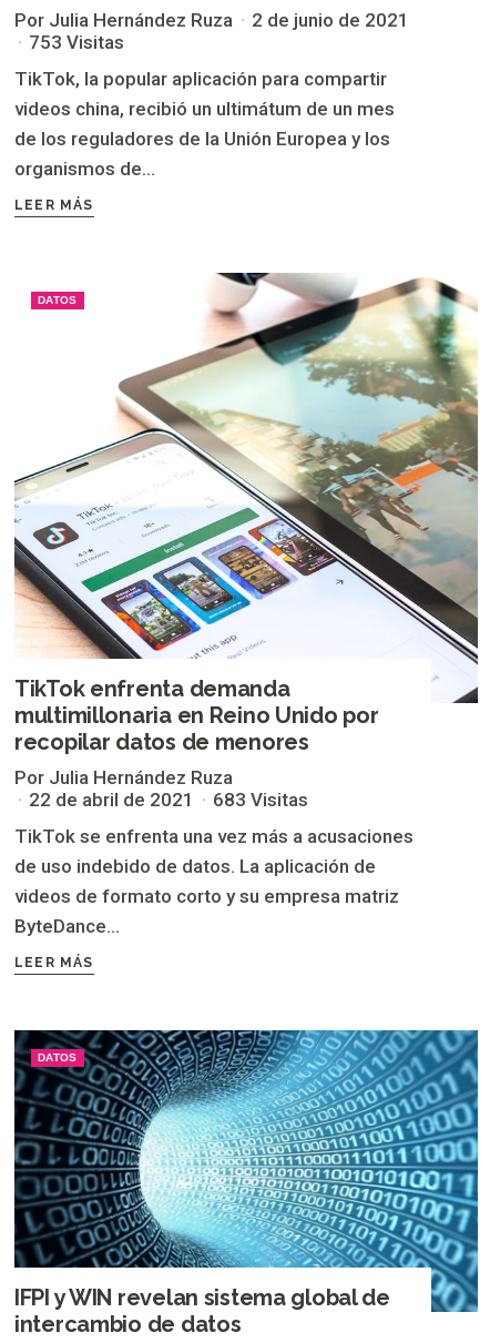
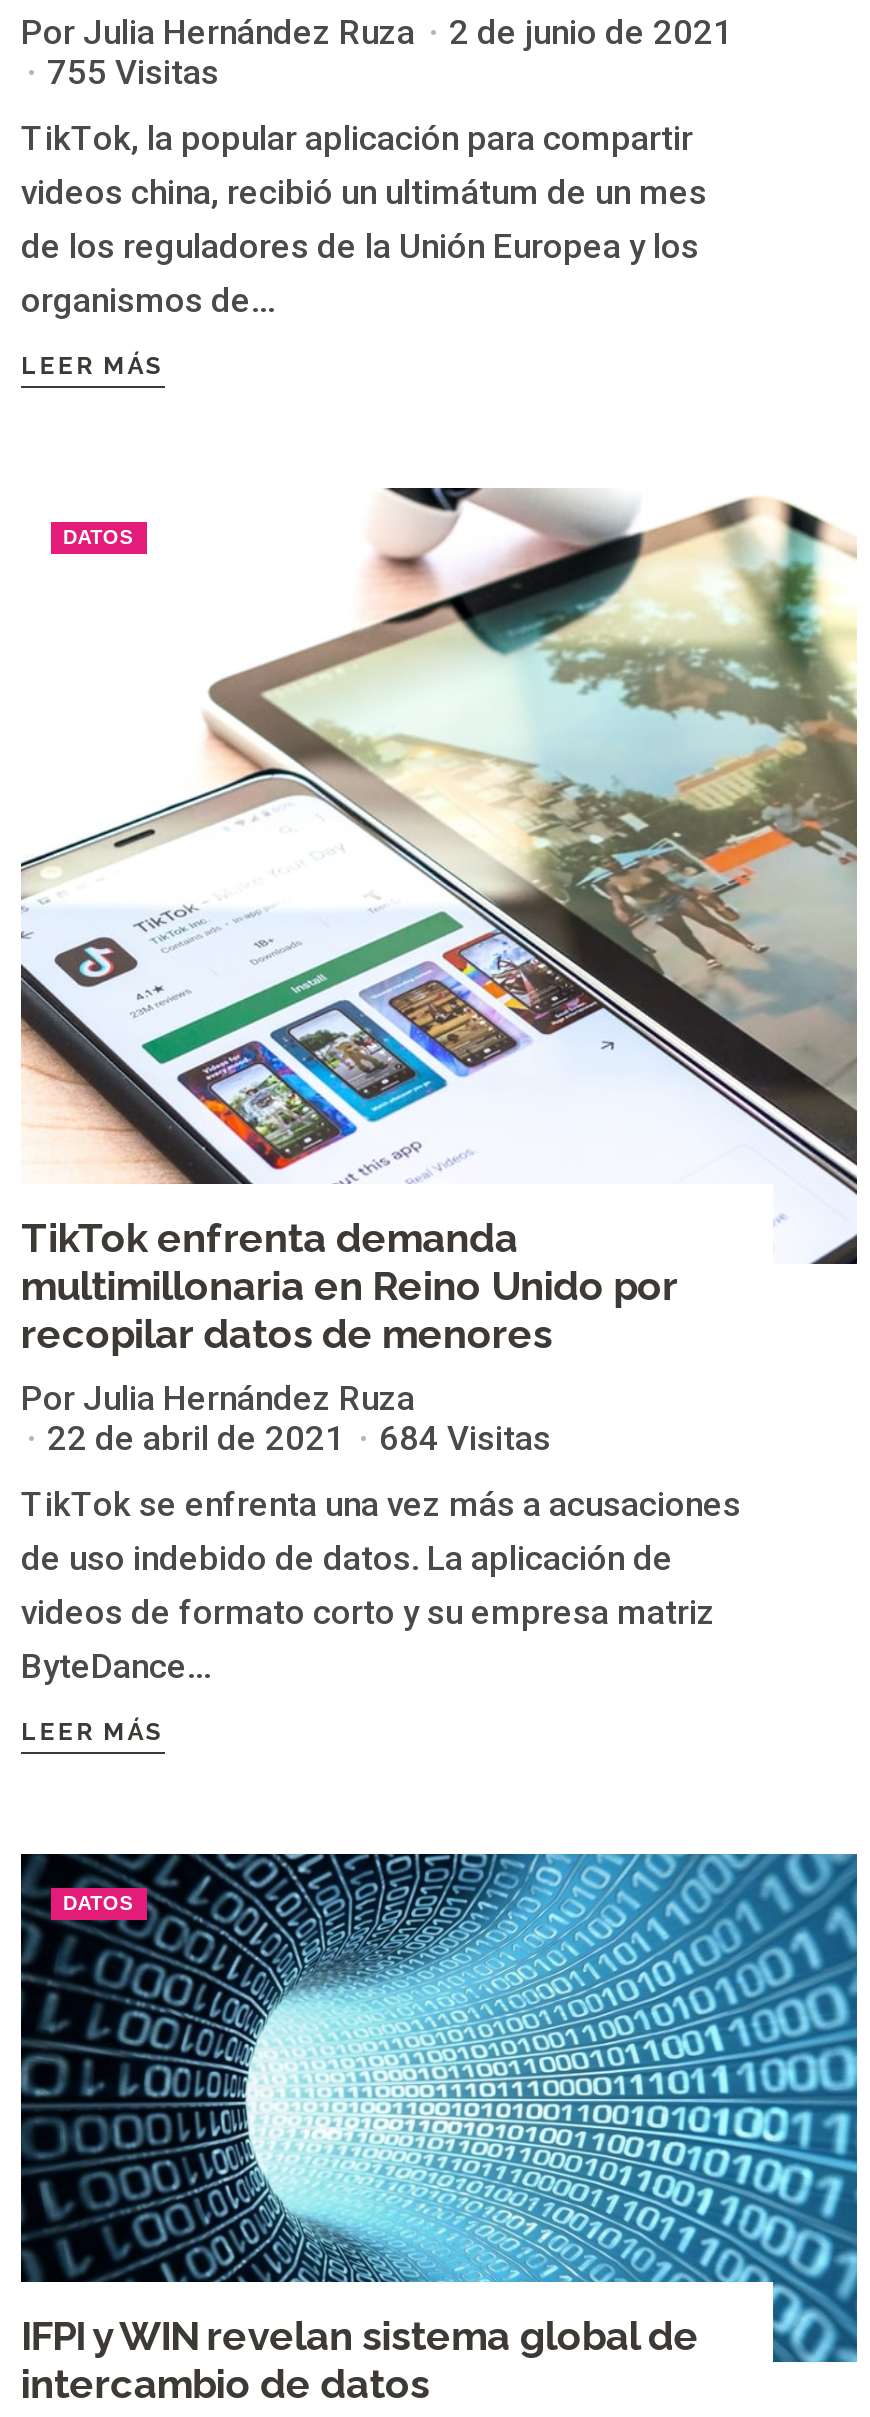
- 753 Visitas
+ 755 Visitas

- 22 de abril de 2021 683 Visitas
+ 22 de abril de 2021 684 Visitas
